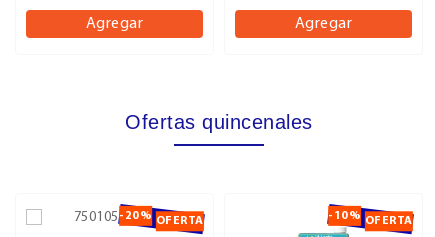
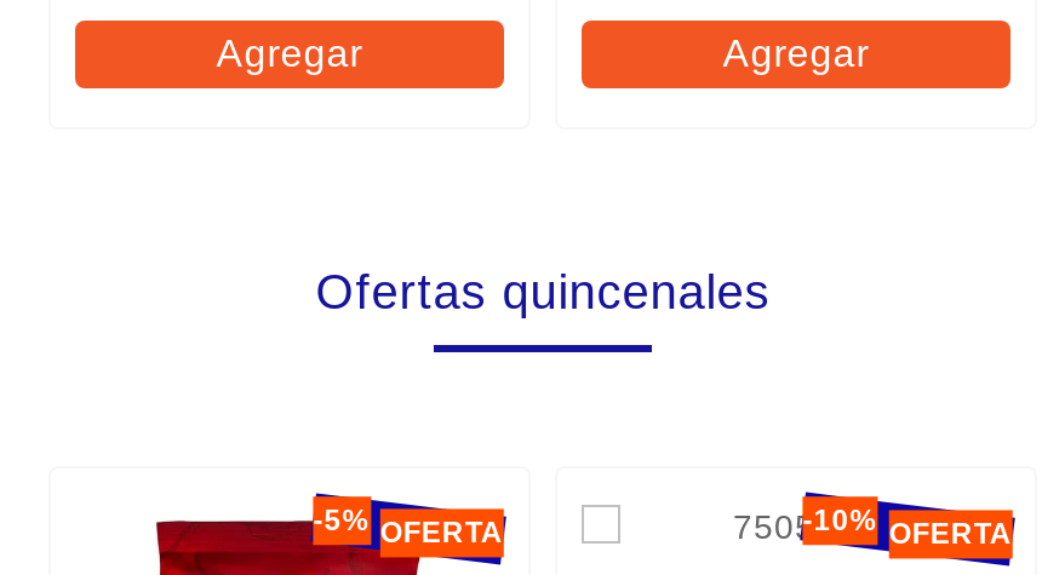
- -20% OFERTA
+ -5% OFERTA
